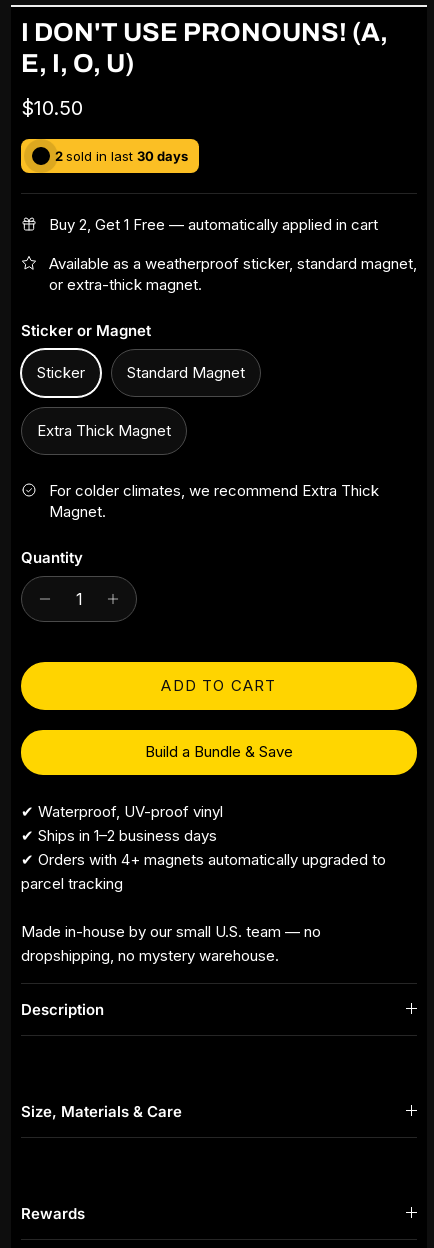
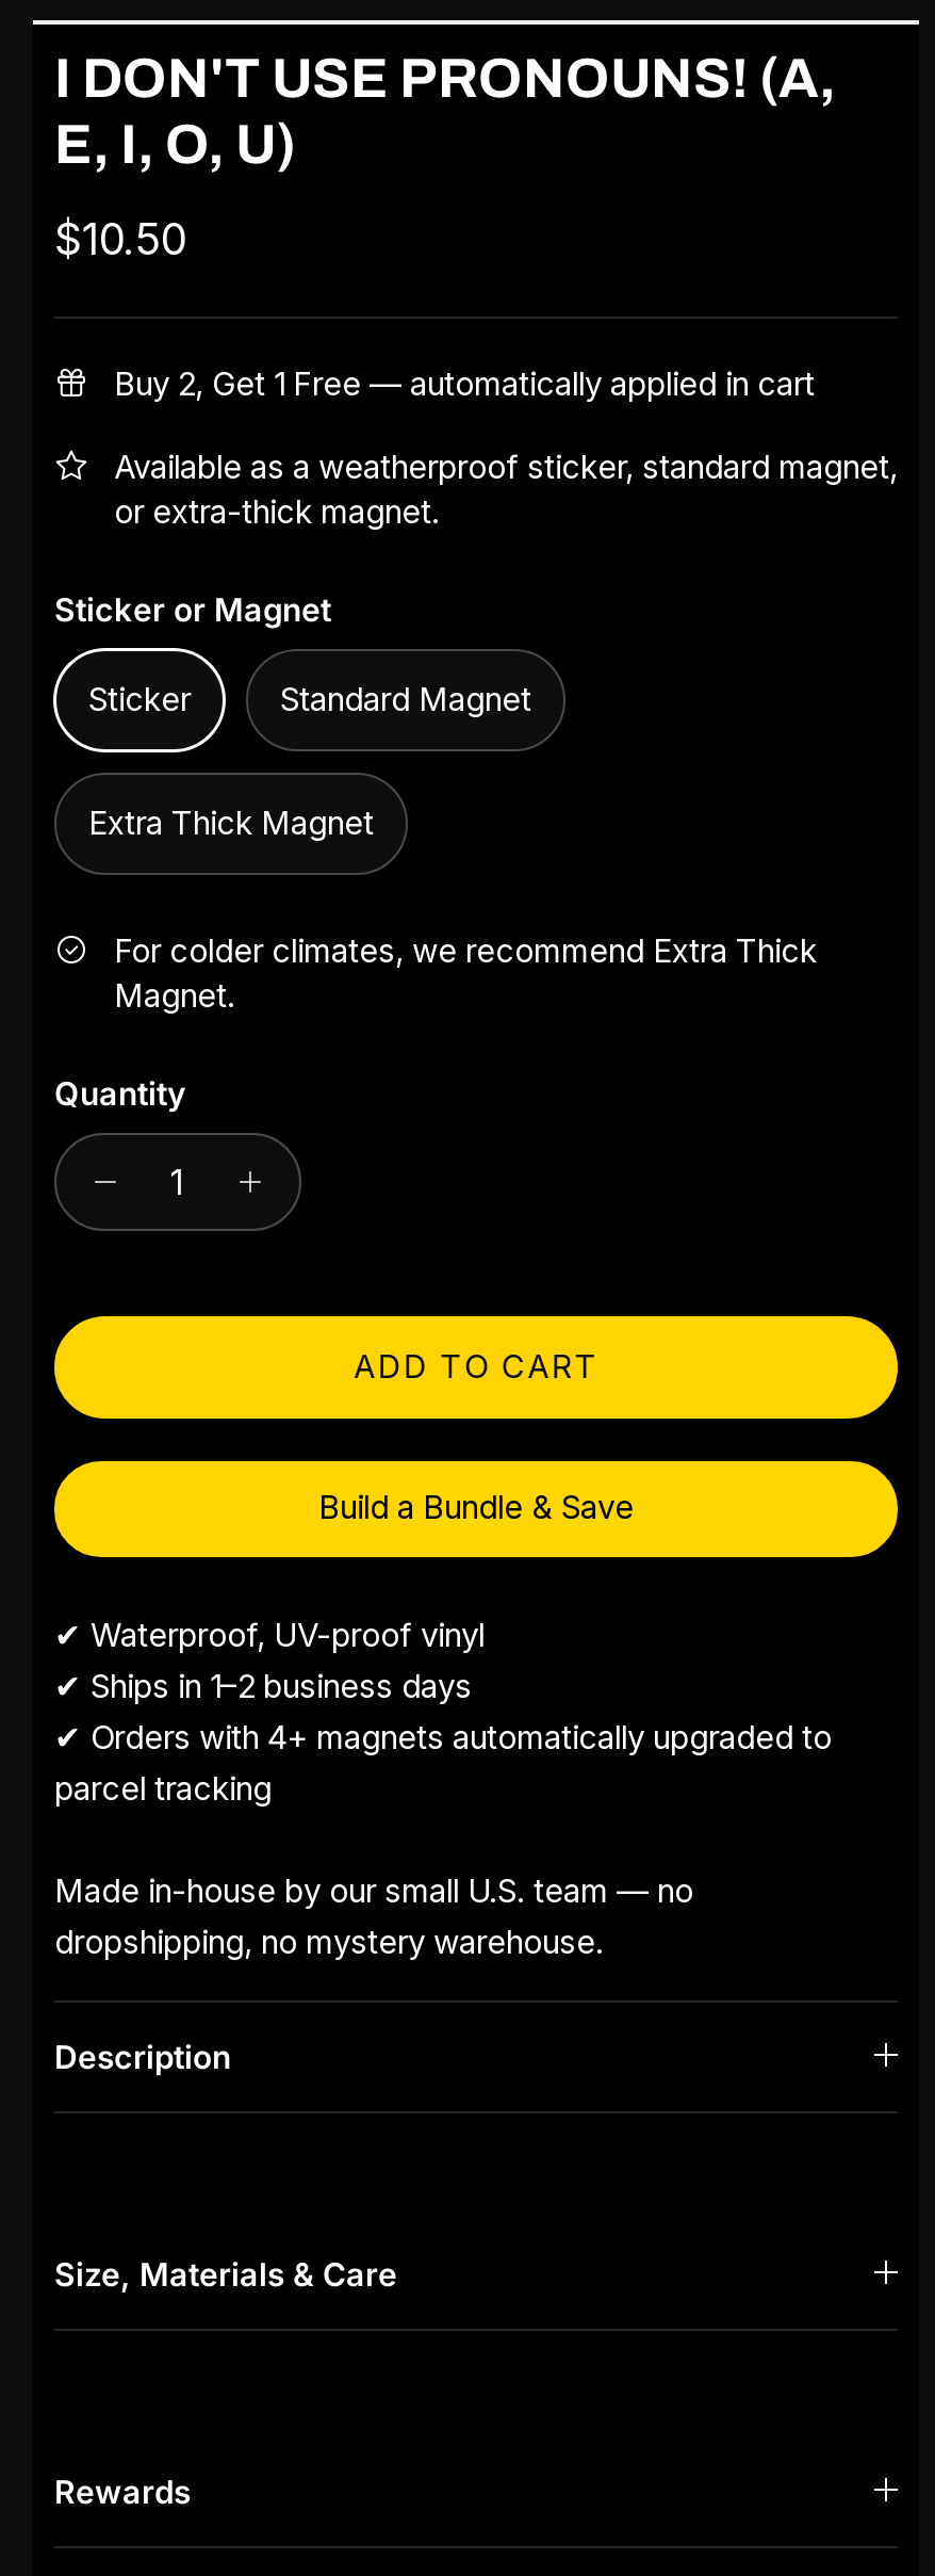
- 2 sold in last 30 days
